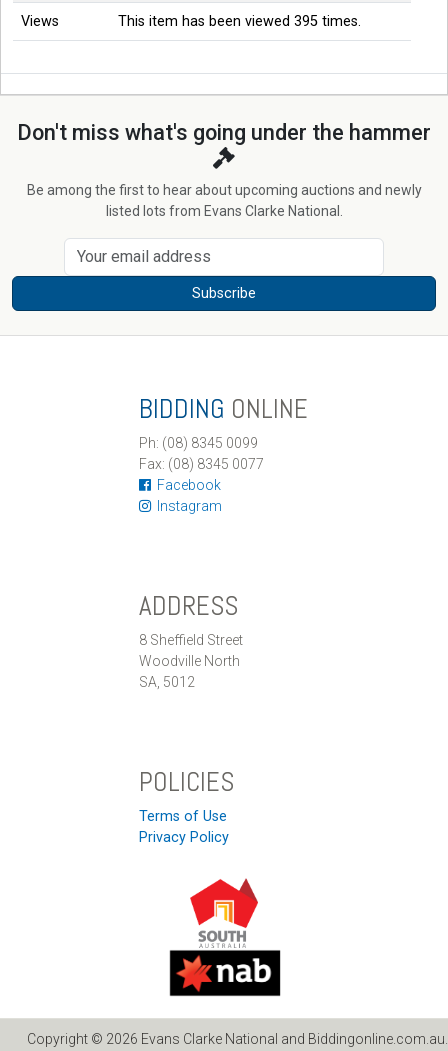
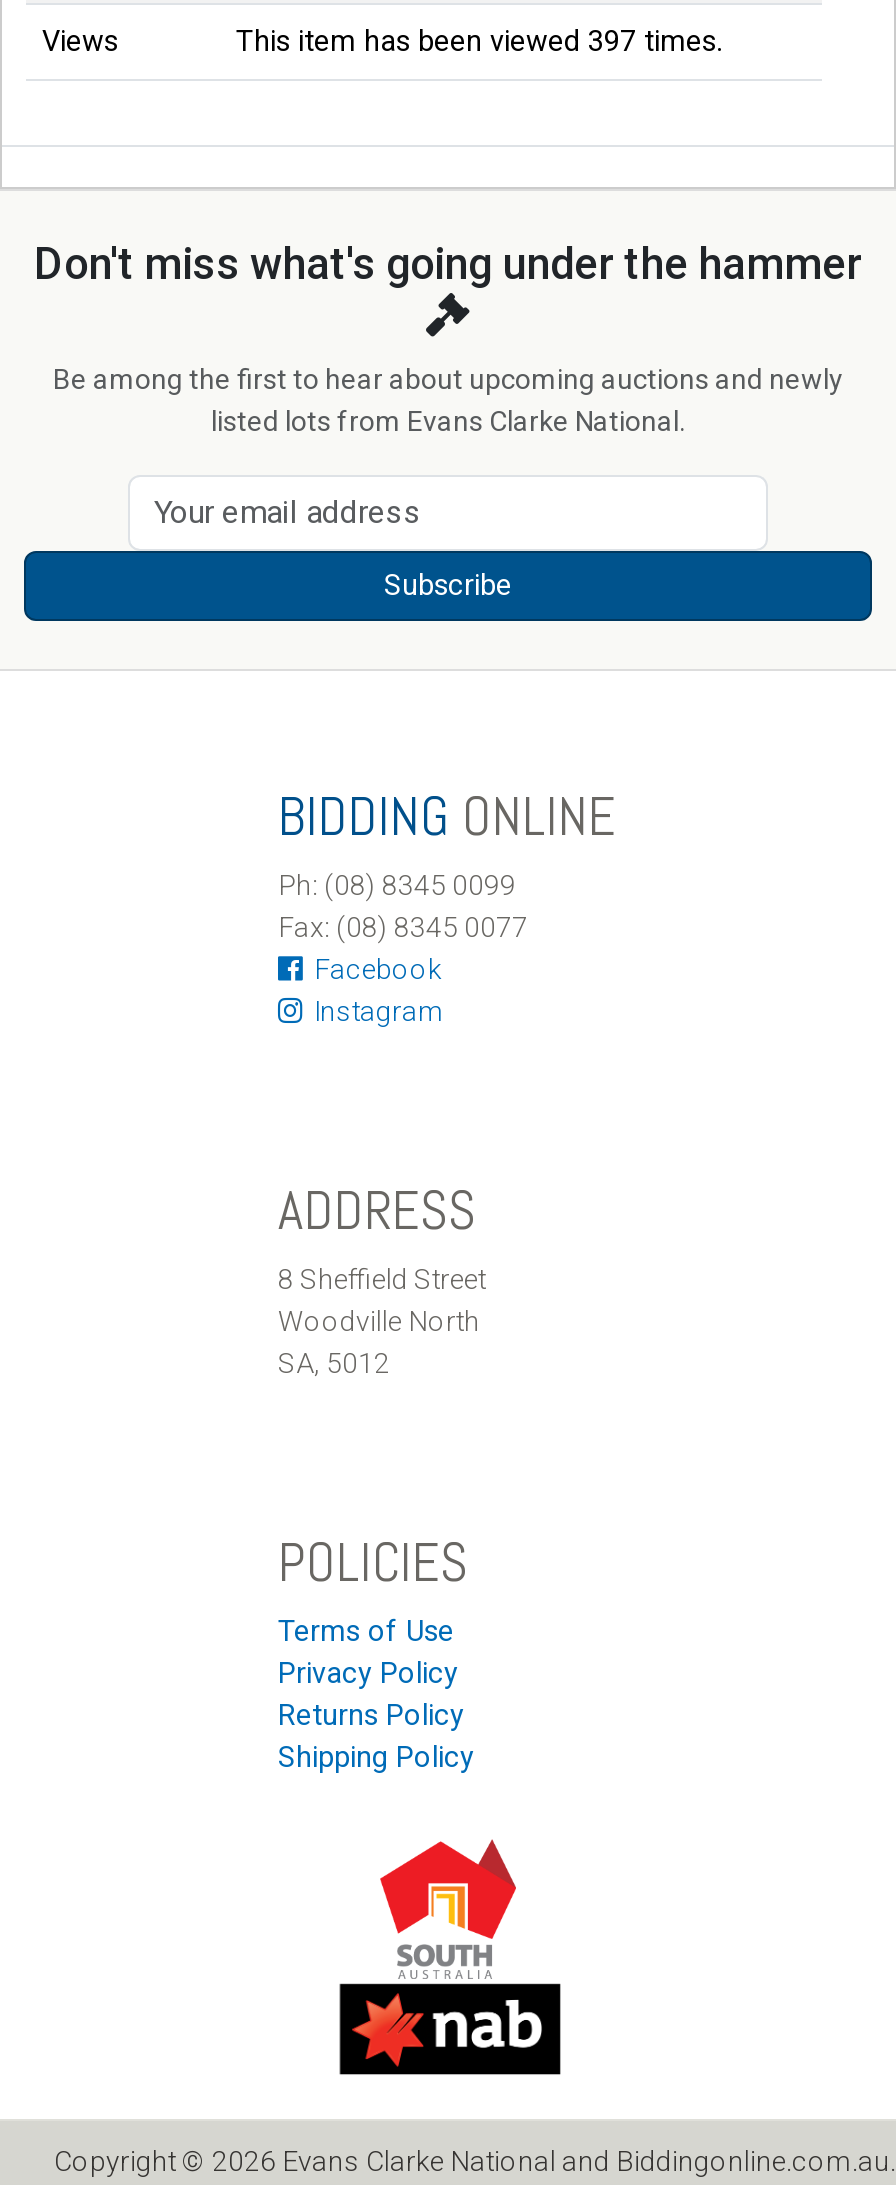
- This item has been viewed 395 times.
+ This item has been viewed 397 times.

+ Returns Policy
+ Shipping Policy
